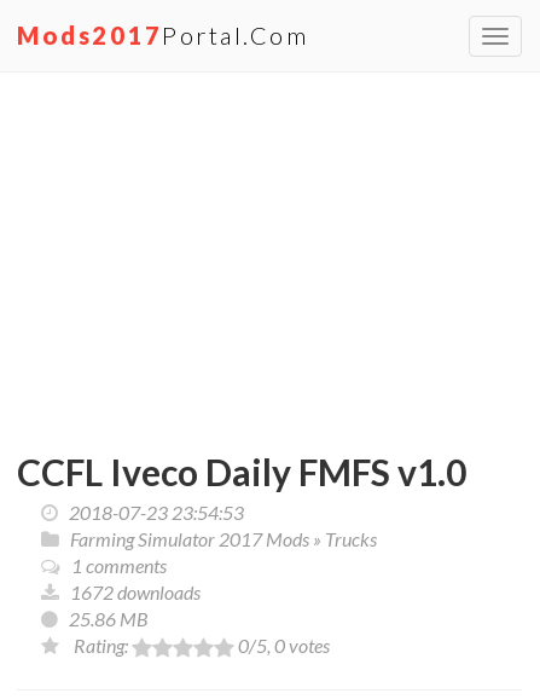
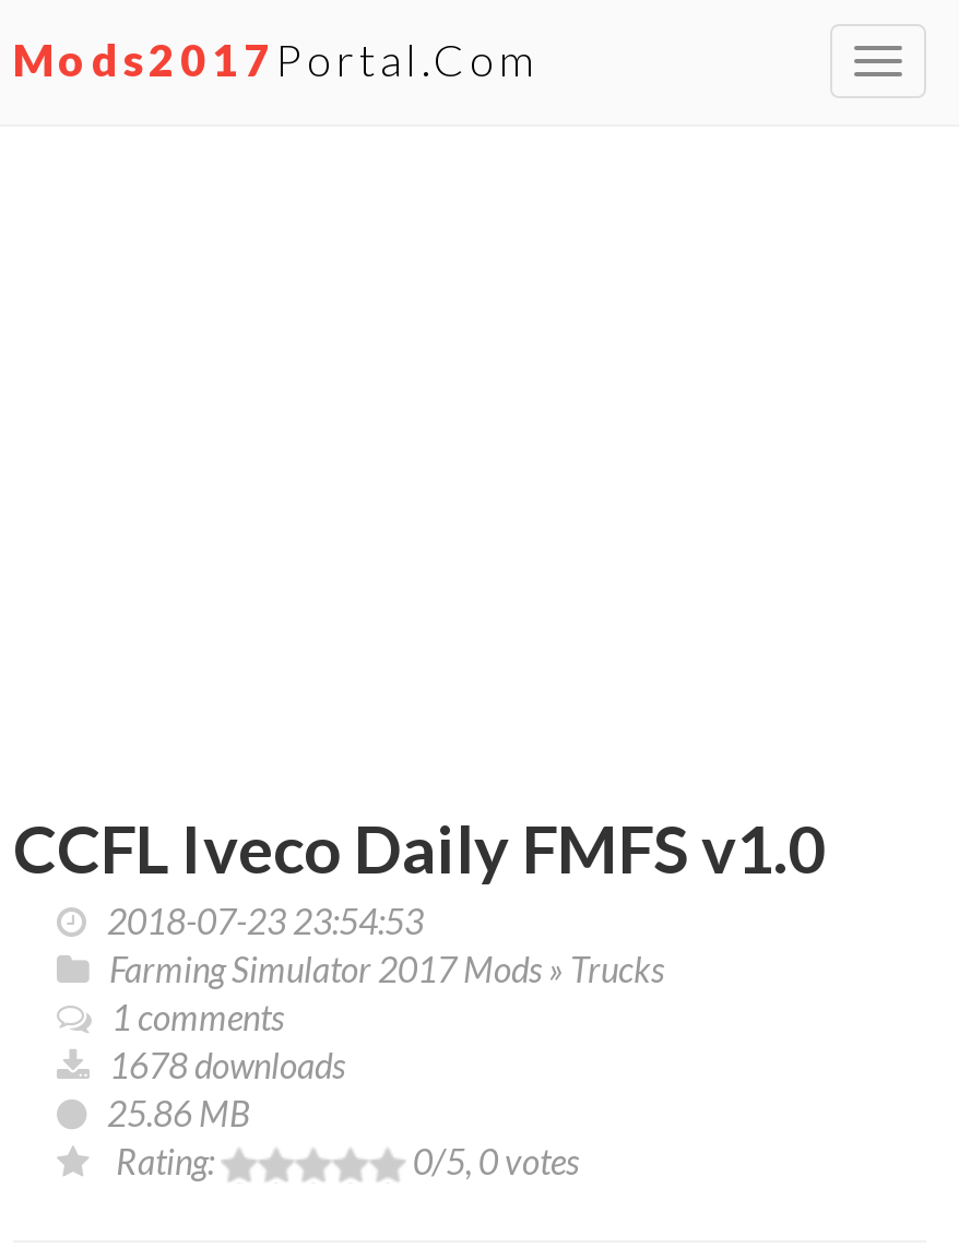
- 1672 downloads
+ 1678 downloads
